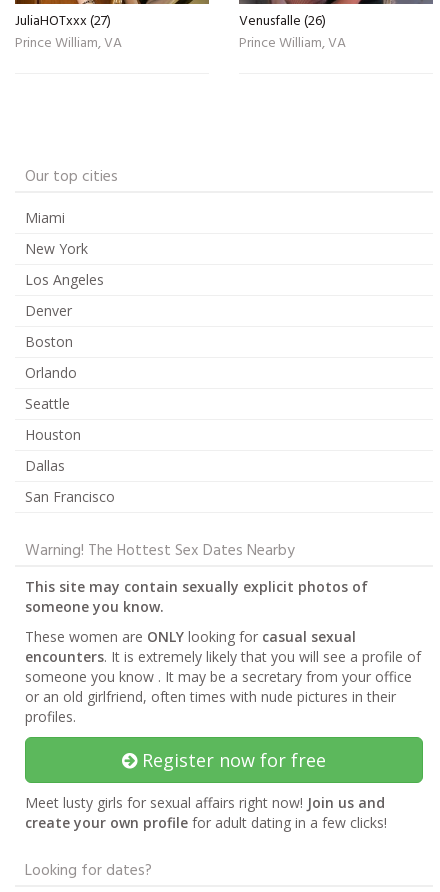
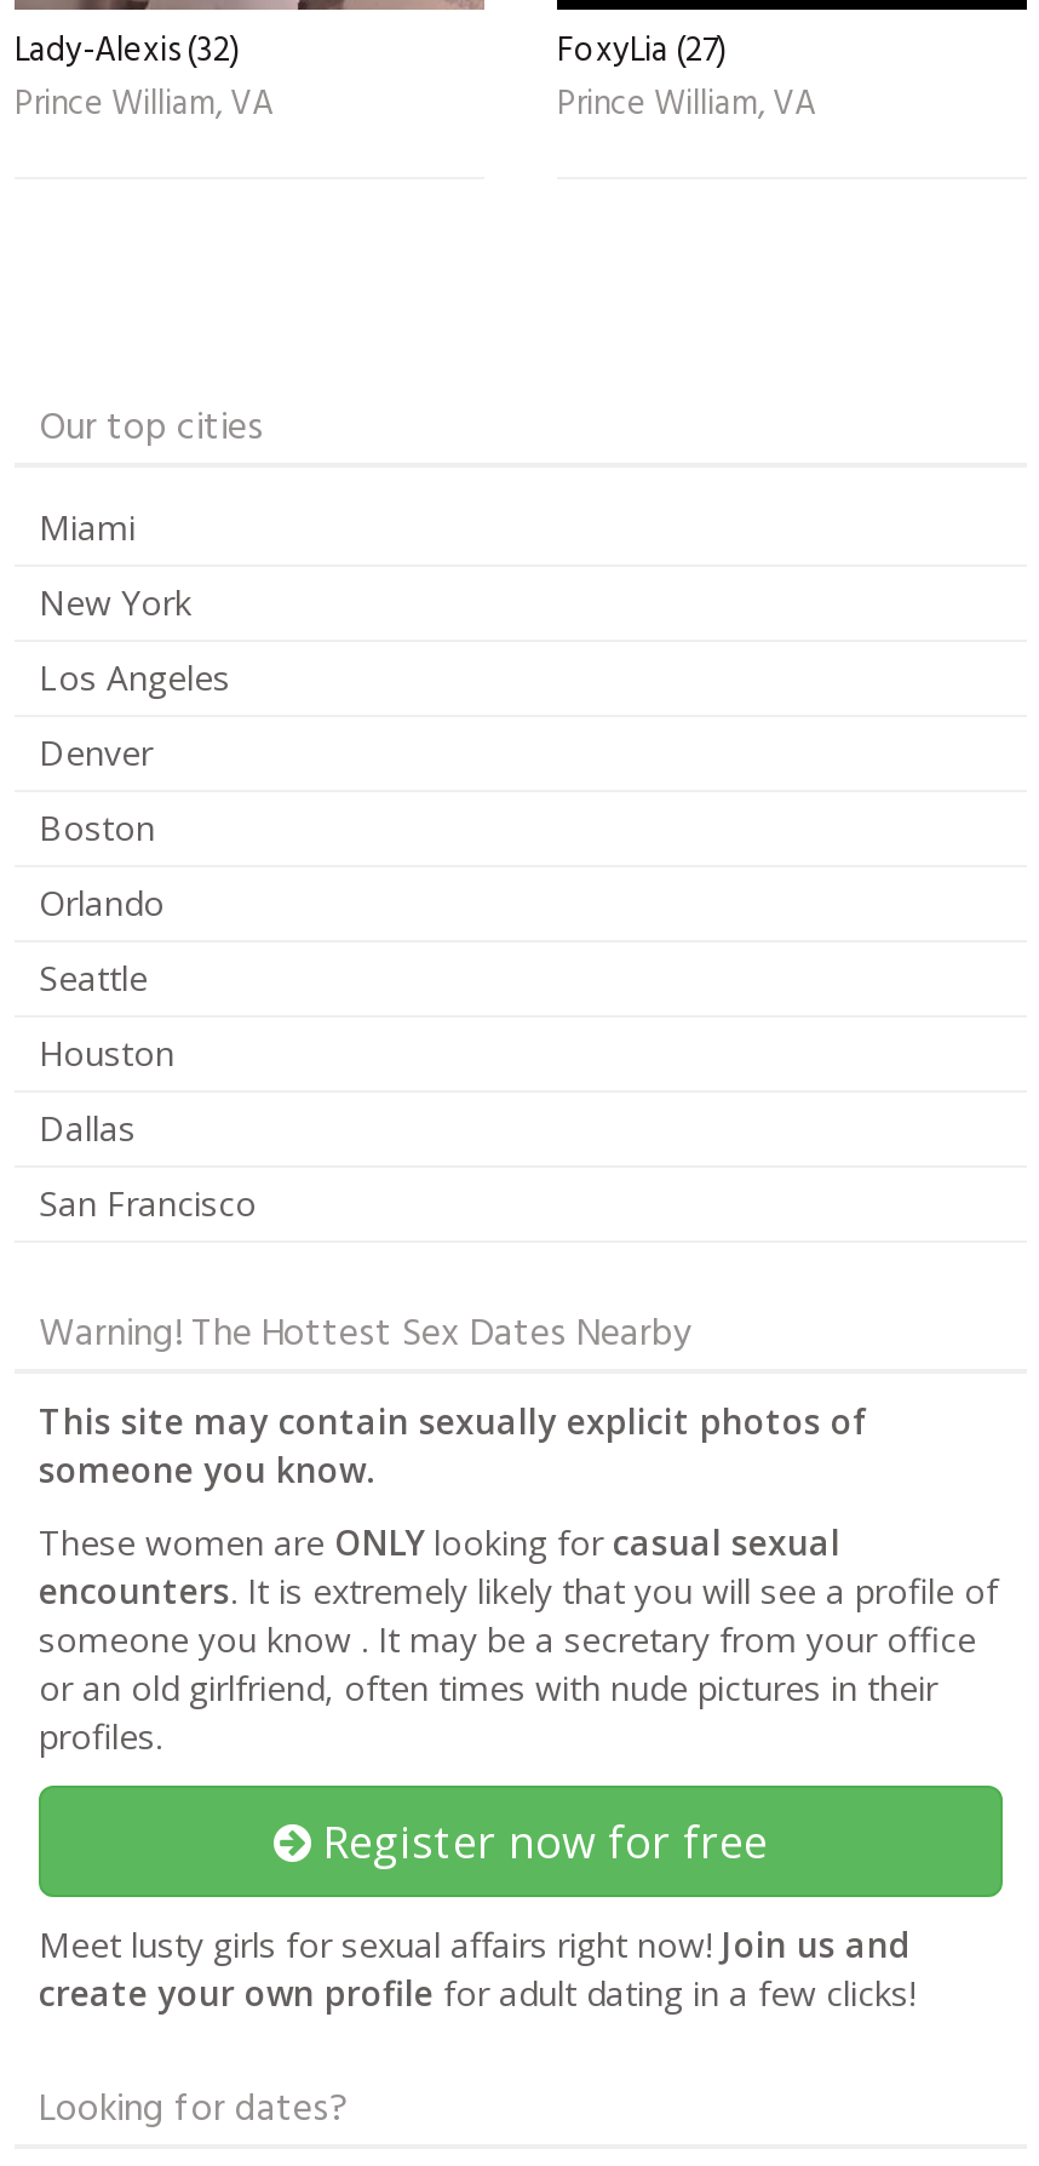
- JuliaHOTxxx (27)
+ Lady-Alexis (32)

- Venusfalle (26)
+ FoxyLia (27)
